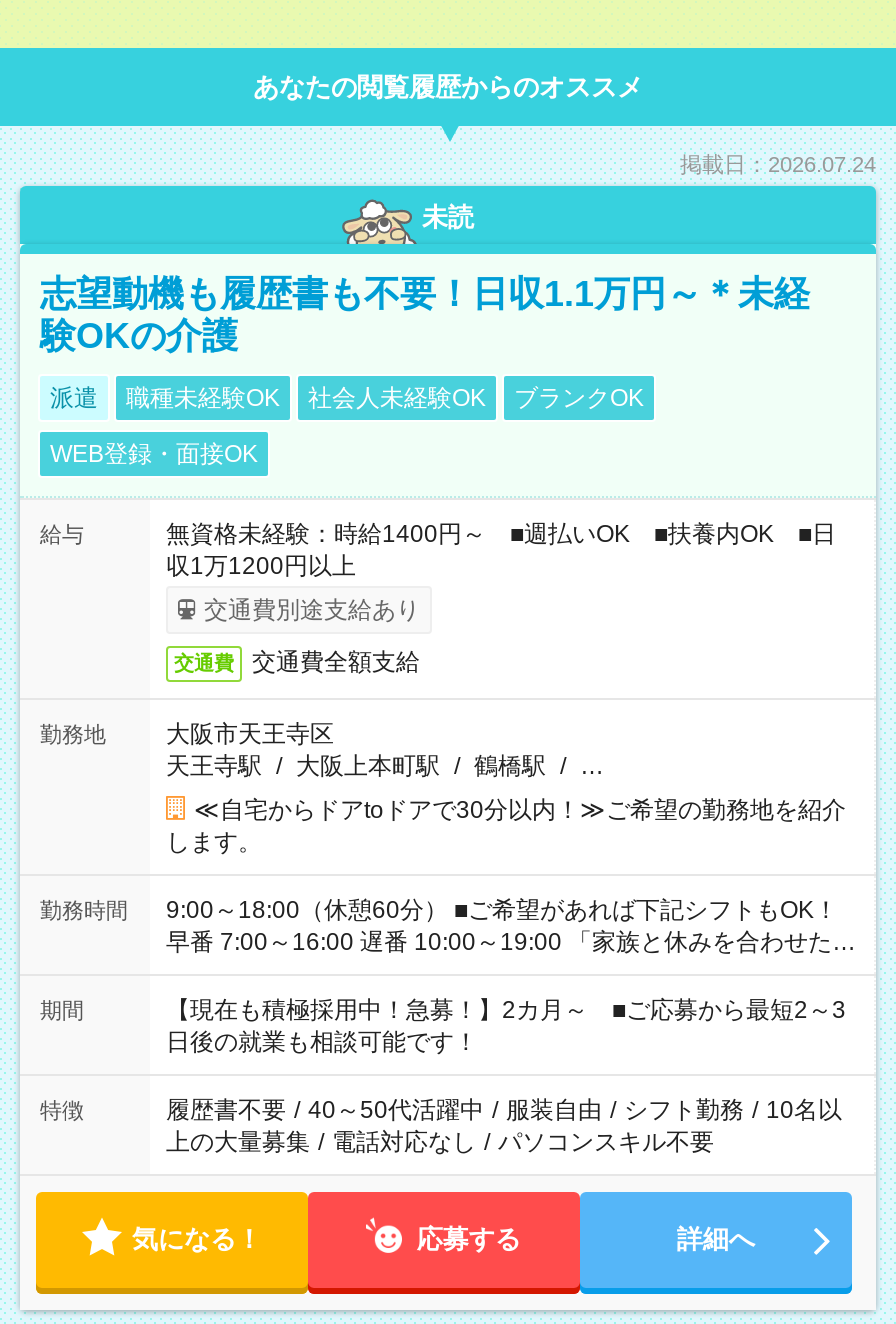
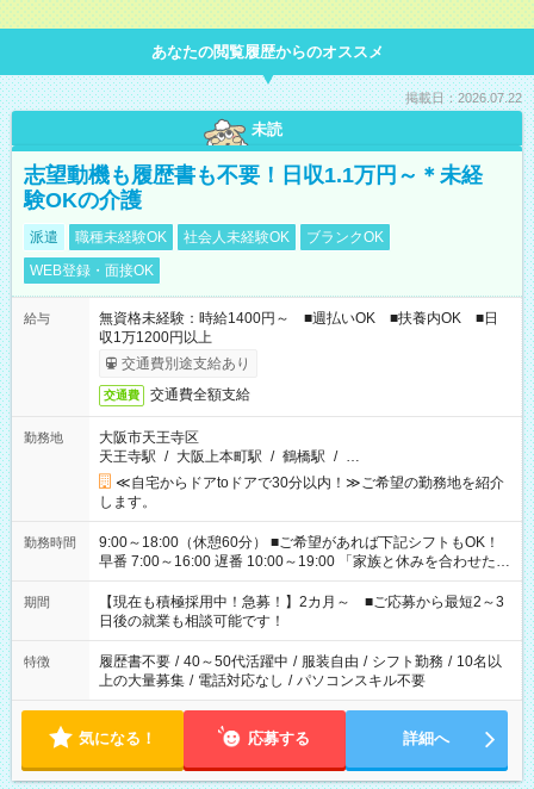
- 掲載日：2026.07.24
+ 掲載日：2026.07.22
